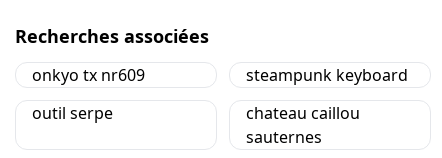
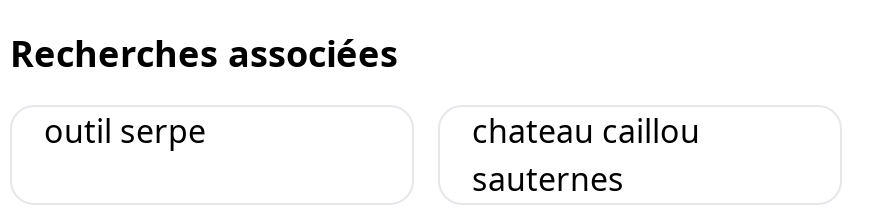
- onkyo tx nr609
- steampunk keyboard
